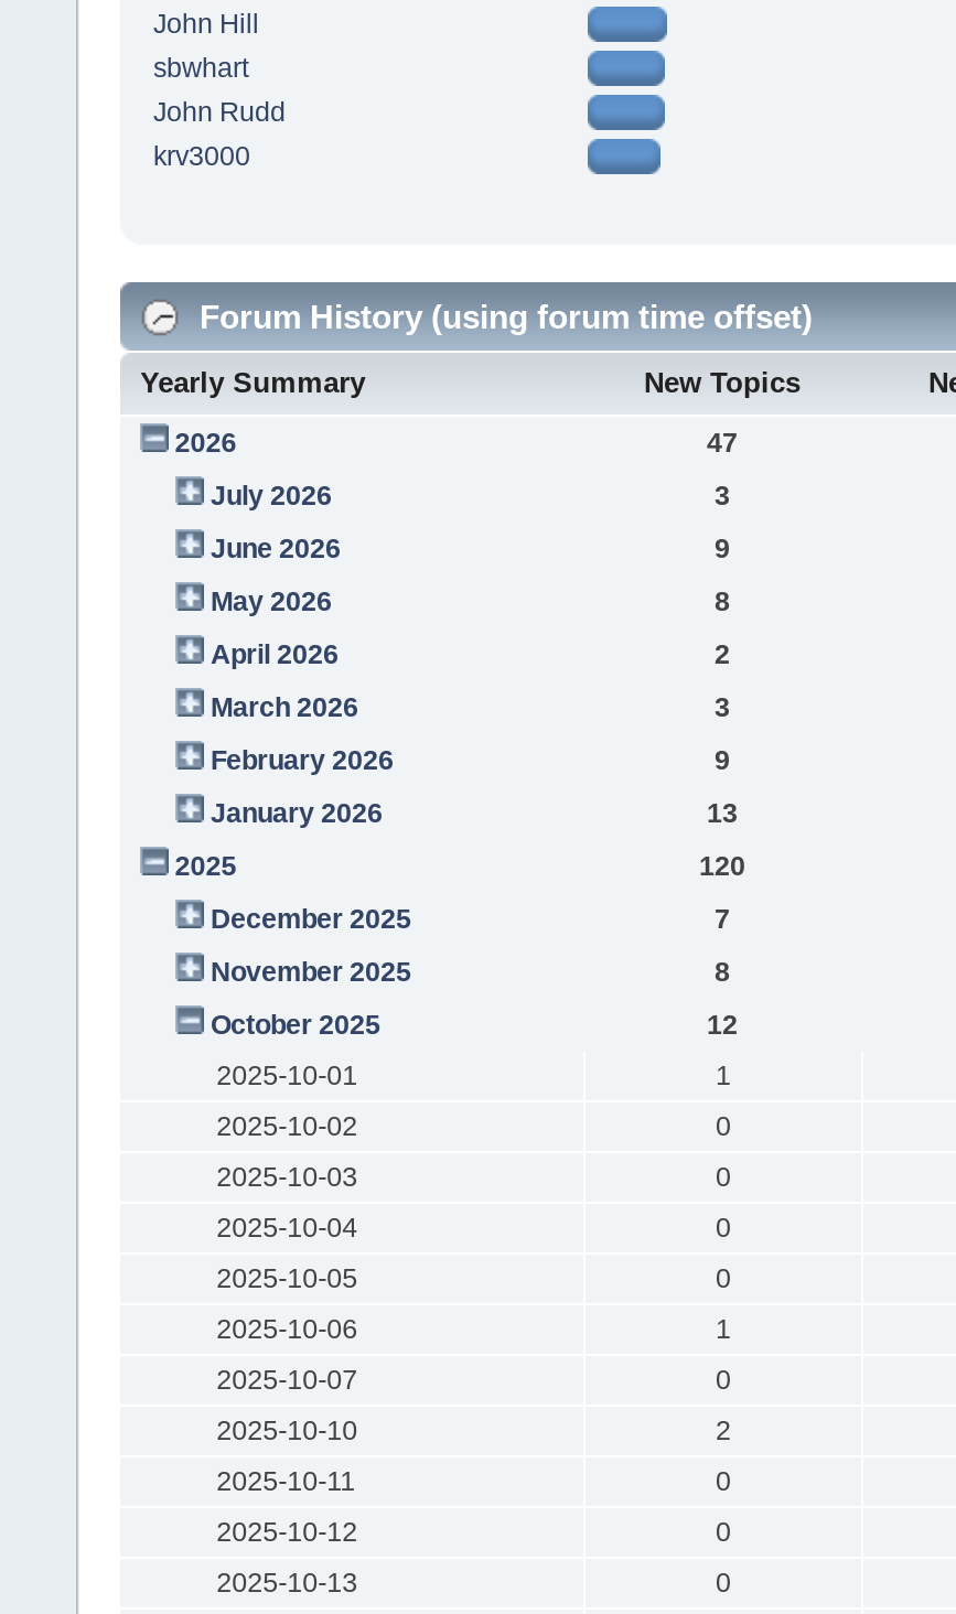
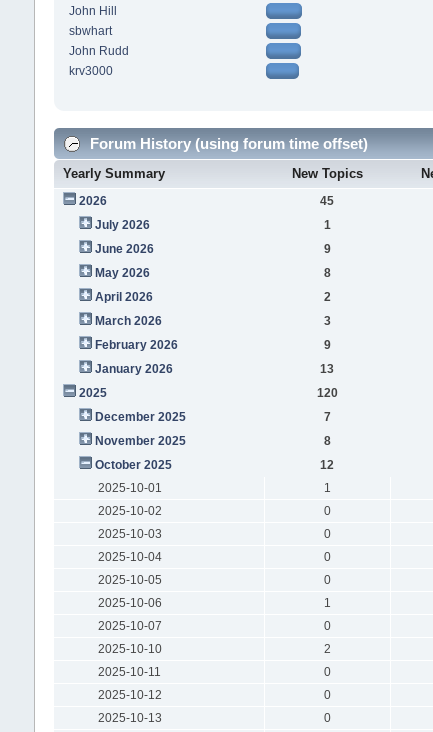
- 47
+ 45

- 3
+ 1
